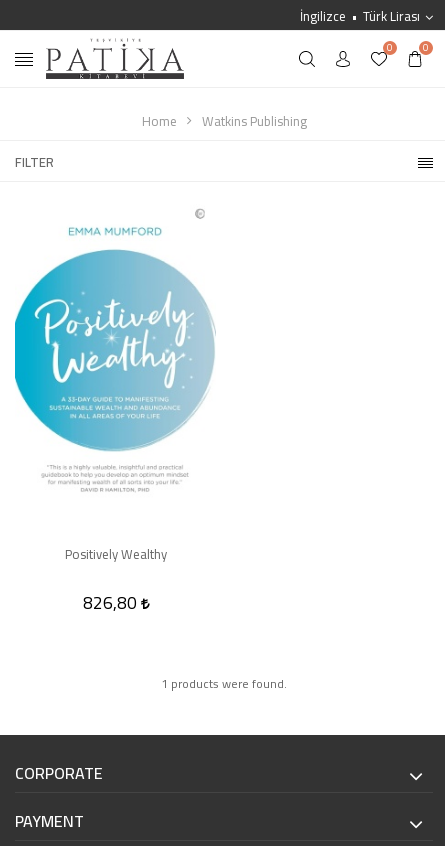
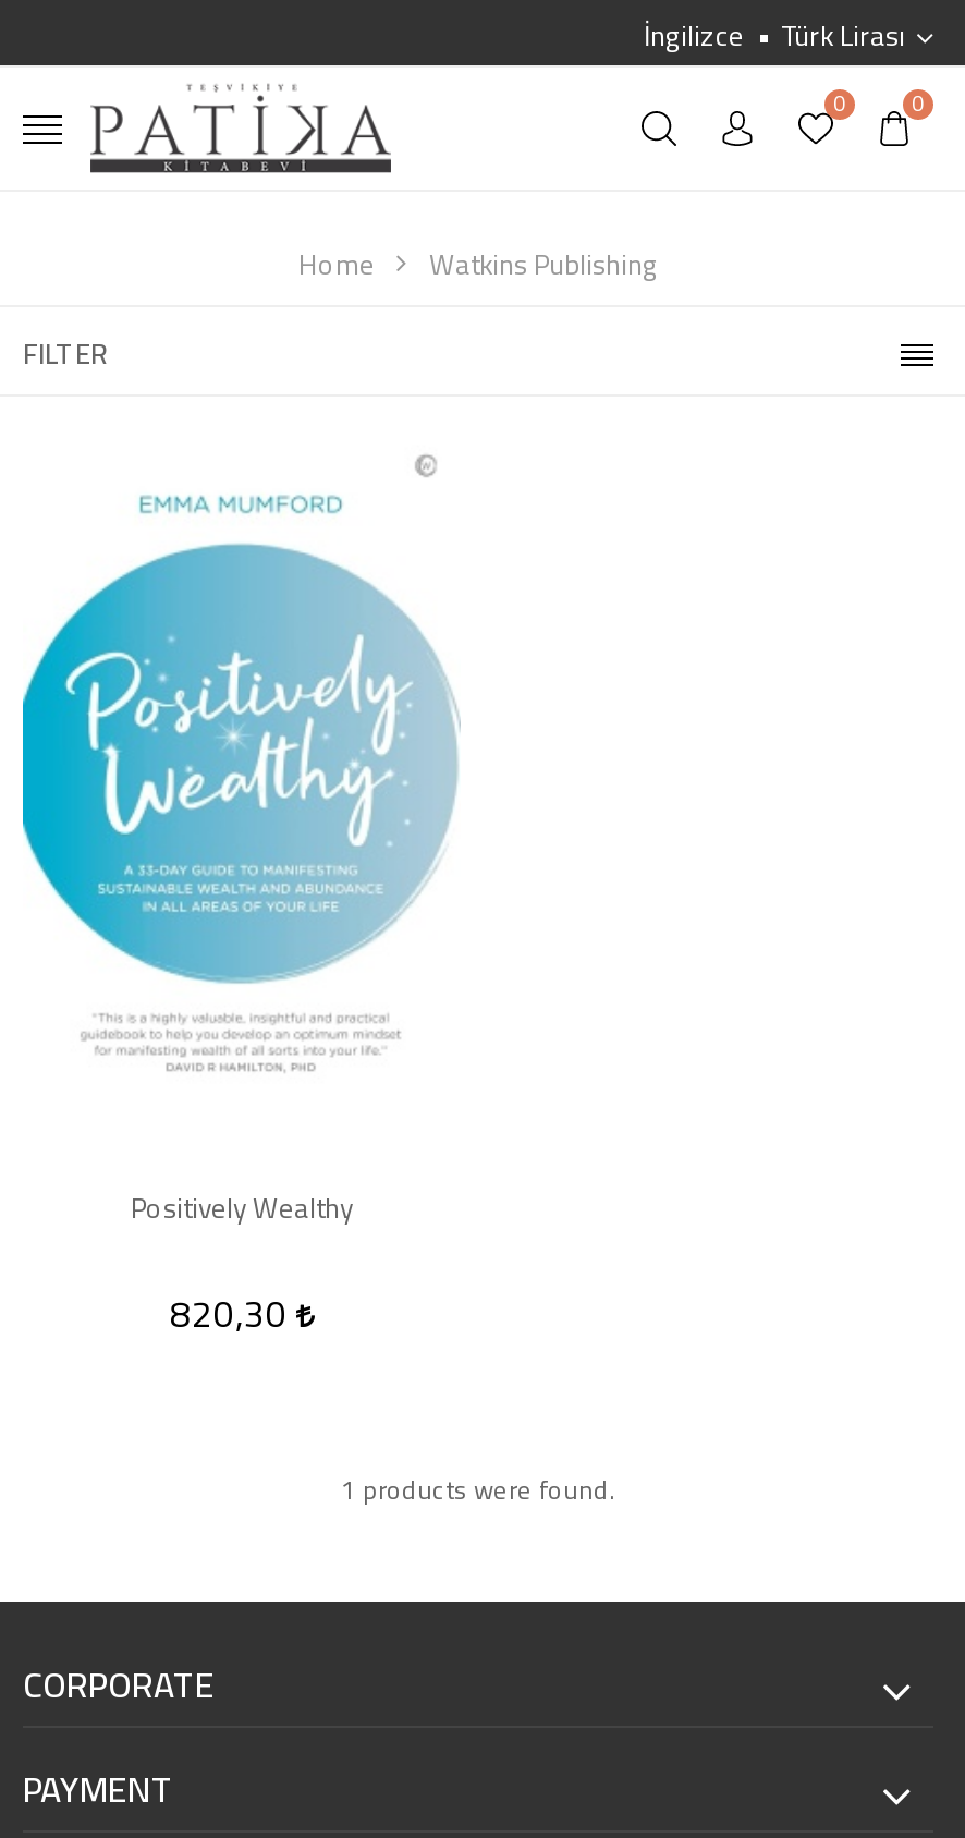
- 826,80
+ 820,30
